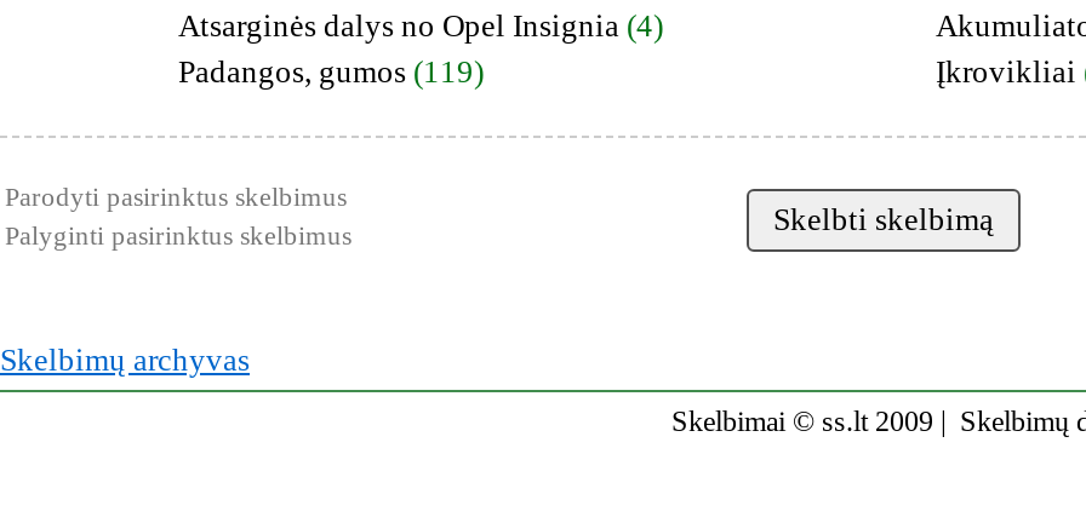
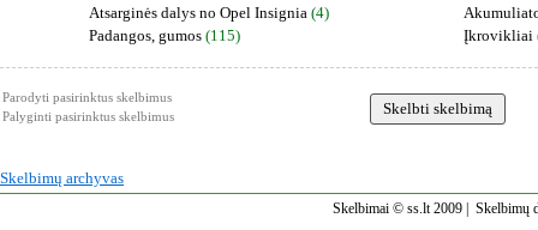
- Padangos, gumos (119)
+ Padangos, gumos (115)
